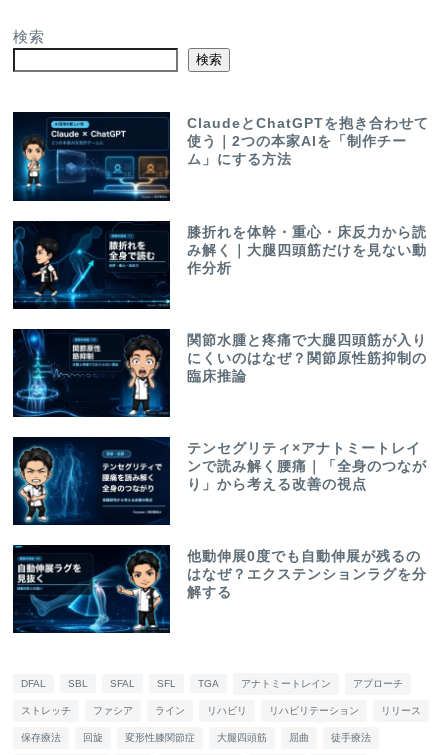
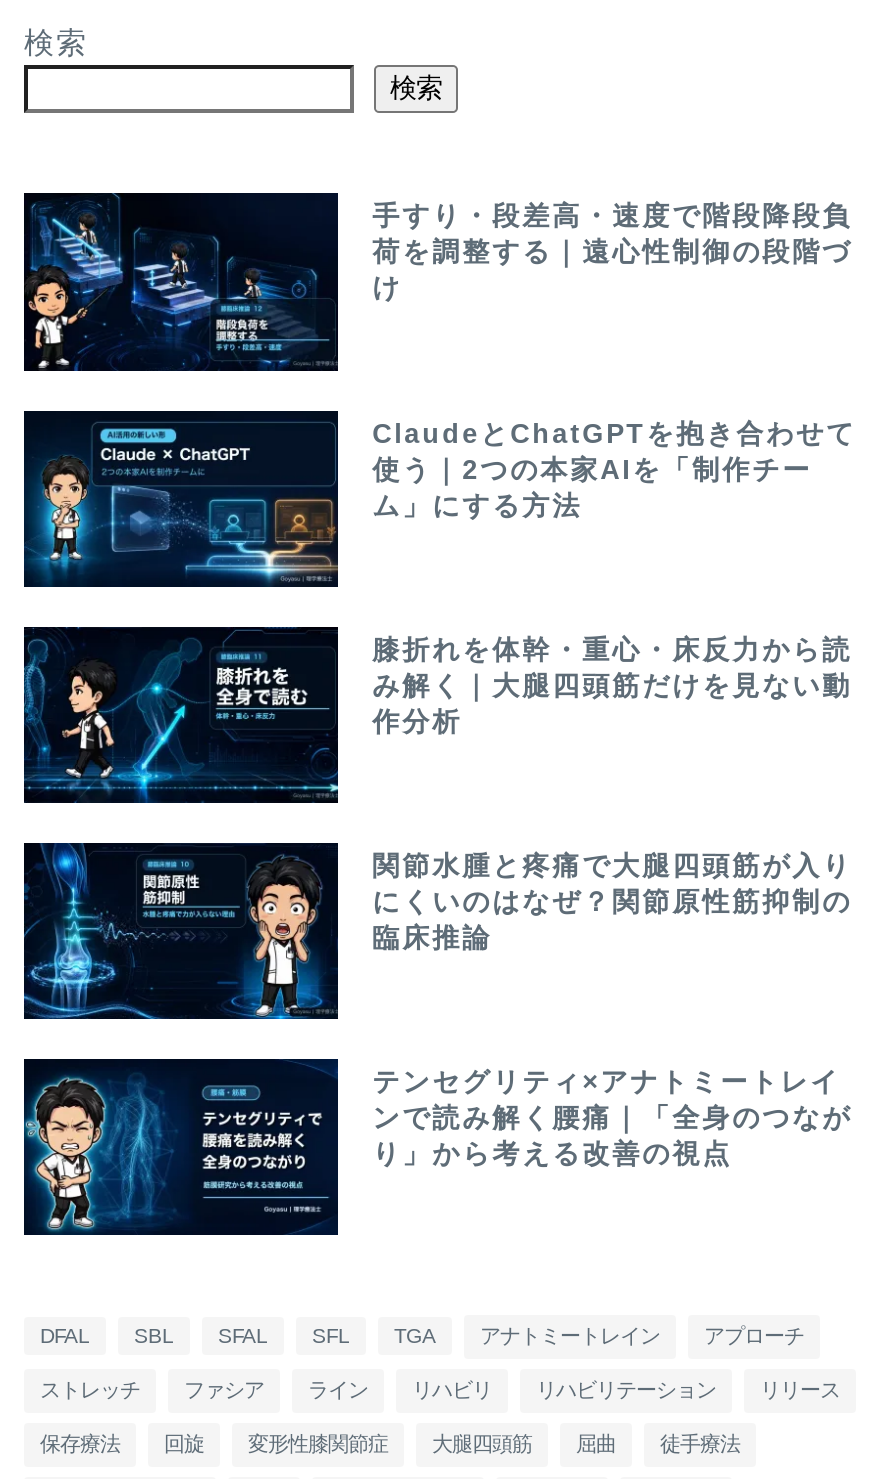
+ [image]
+ 手すり・段差高・速度で階段降段負
+ 荷を調整する｜遠心性制御の段階づ
+ け

moved down: [image] | ClaudeとChatGPTを抱き合わせて | ム」にする方法 | ... | ンで読み解く腰痛｜「全身のつなが | り」から考える改善の視点

- [image]
- 他動伸展0度でも自動伸展が残るの
- はなぜ？エクステンションラグを分
- 解する
